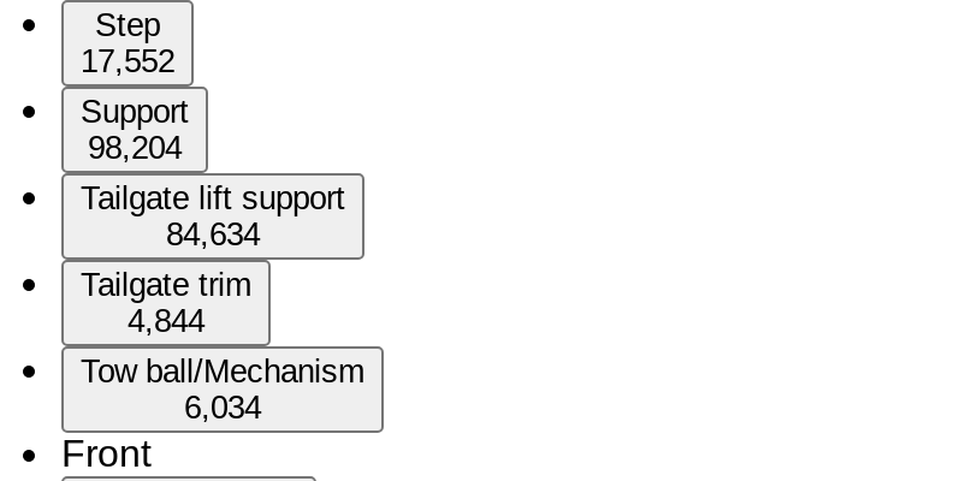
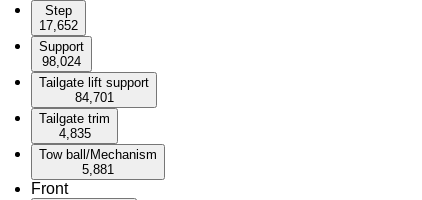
- 17,552
+ 17,652

- 98,204
+ 98,024

- 84,634
+ 84,701

- 4,844
+ 4,835

- 6,034
+ 5,881
